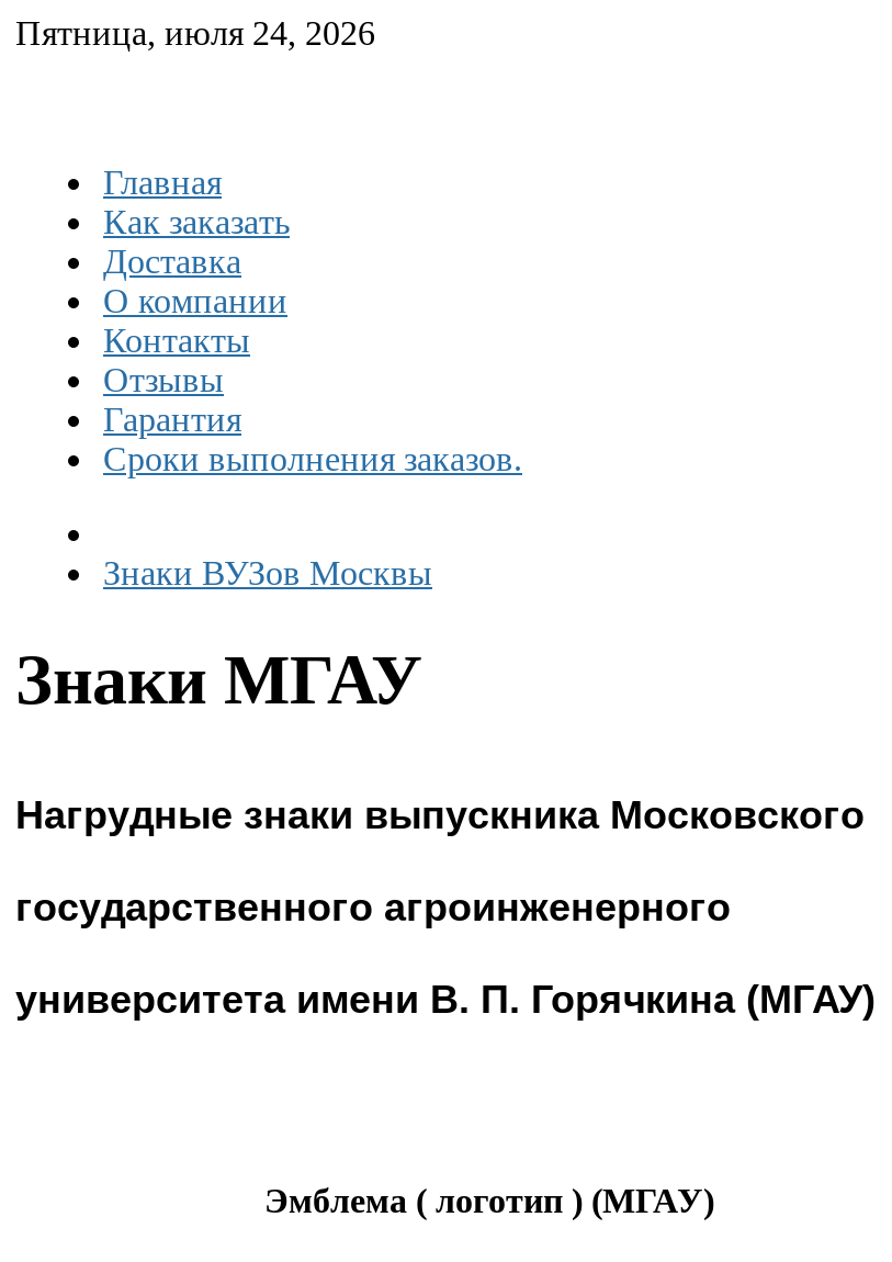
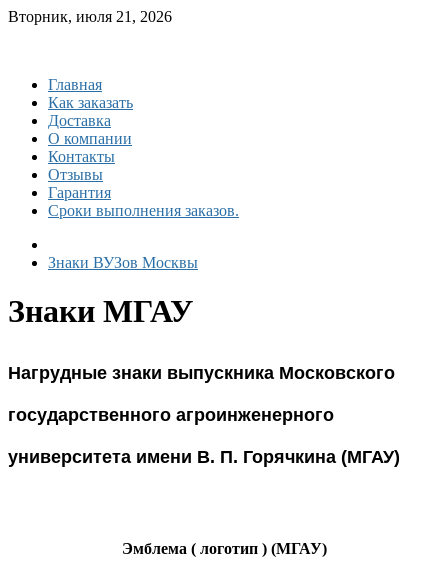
- Пятница, июля 24, 2026
+ Вторник, июля 21, 2026
